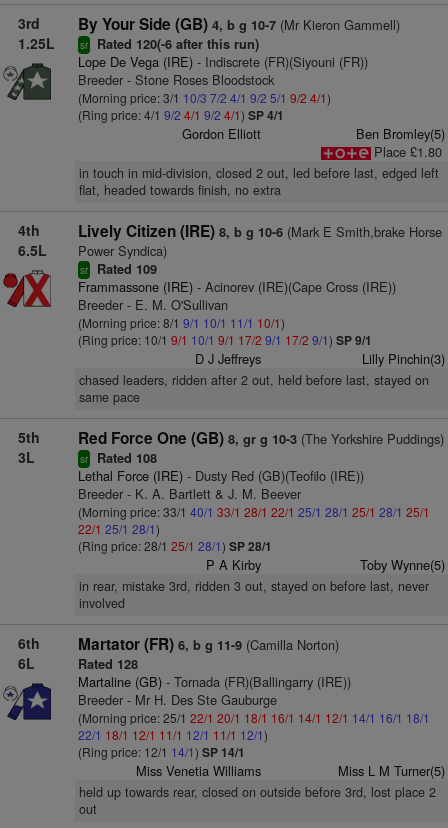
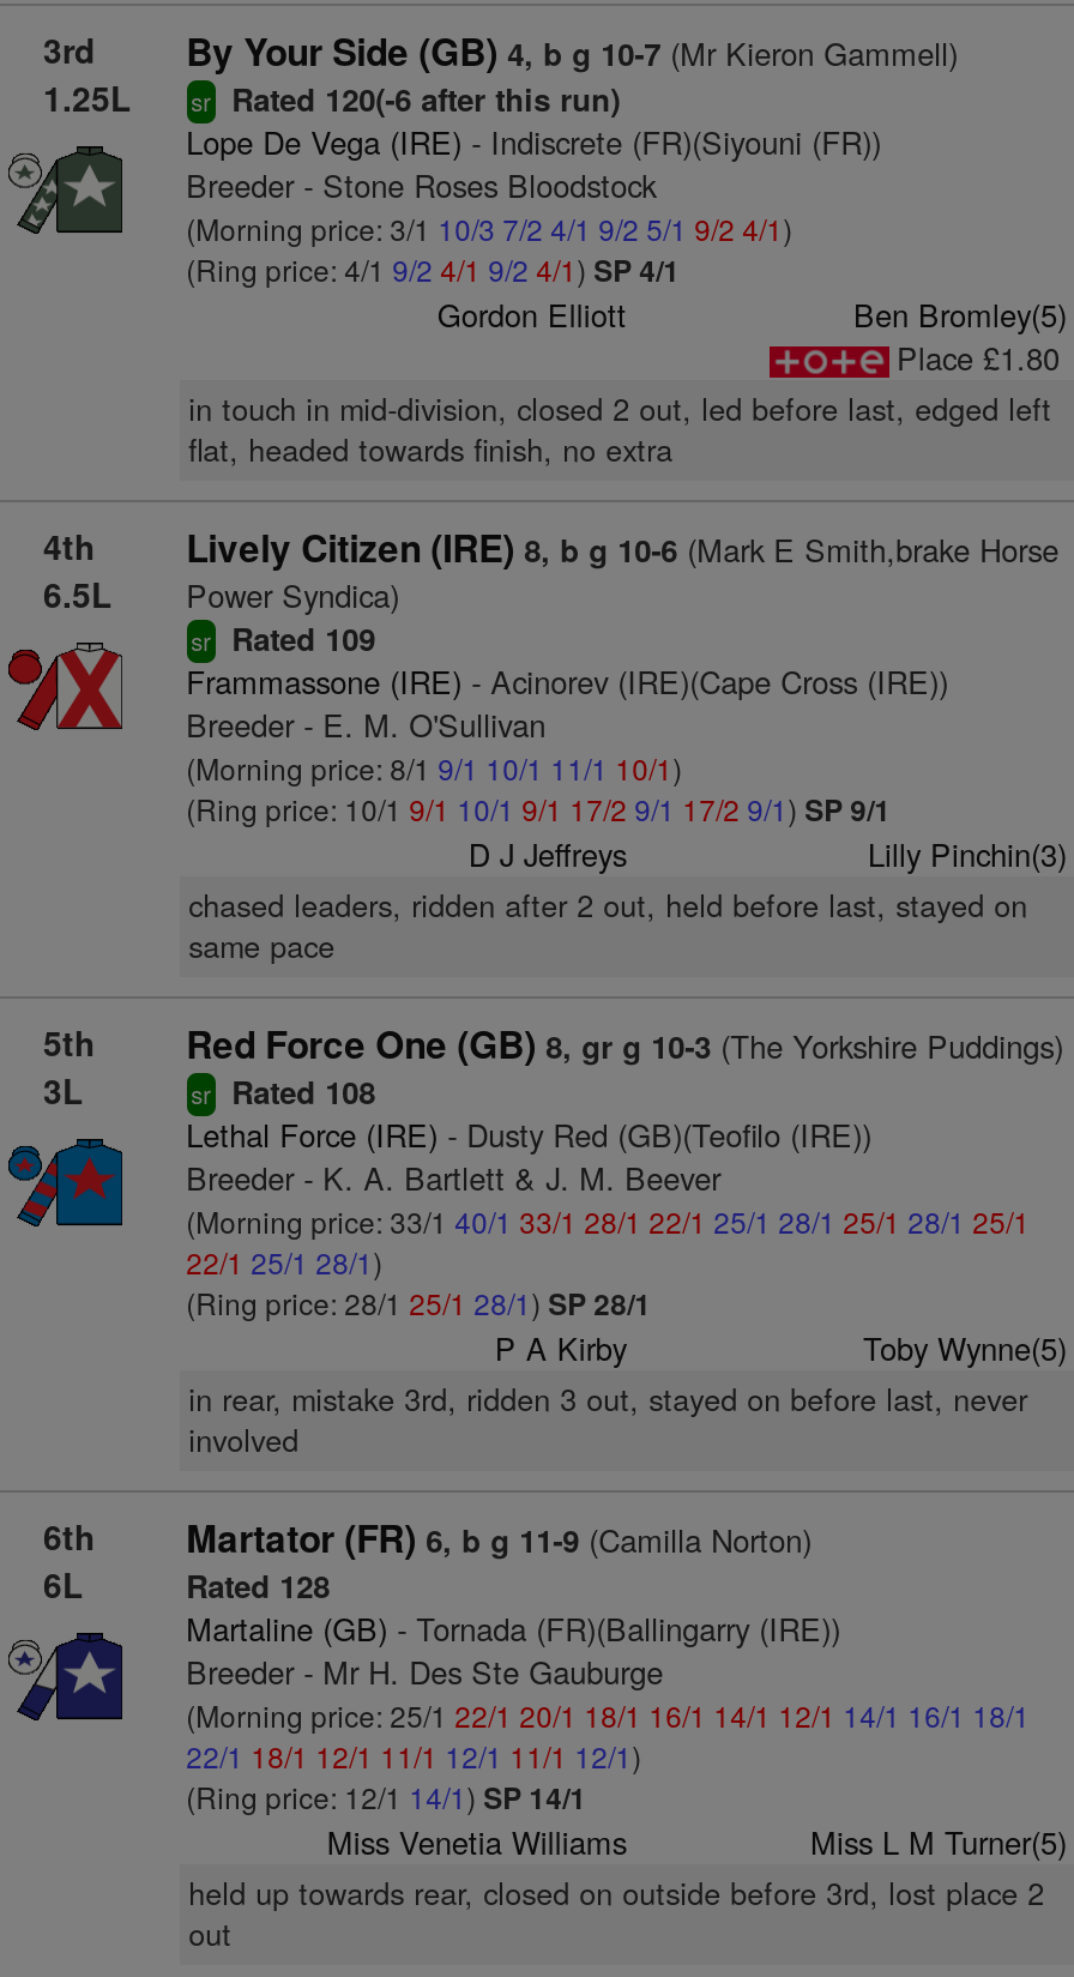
+ [image]
